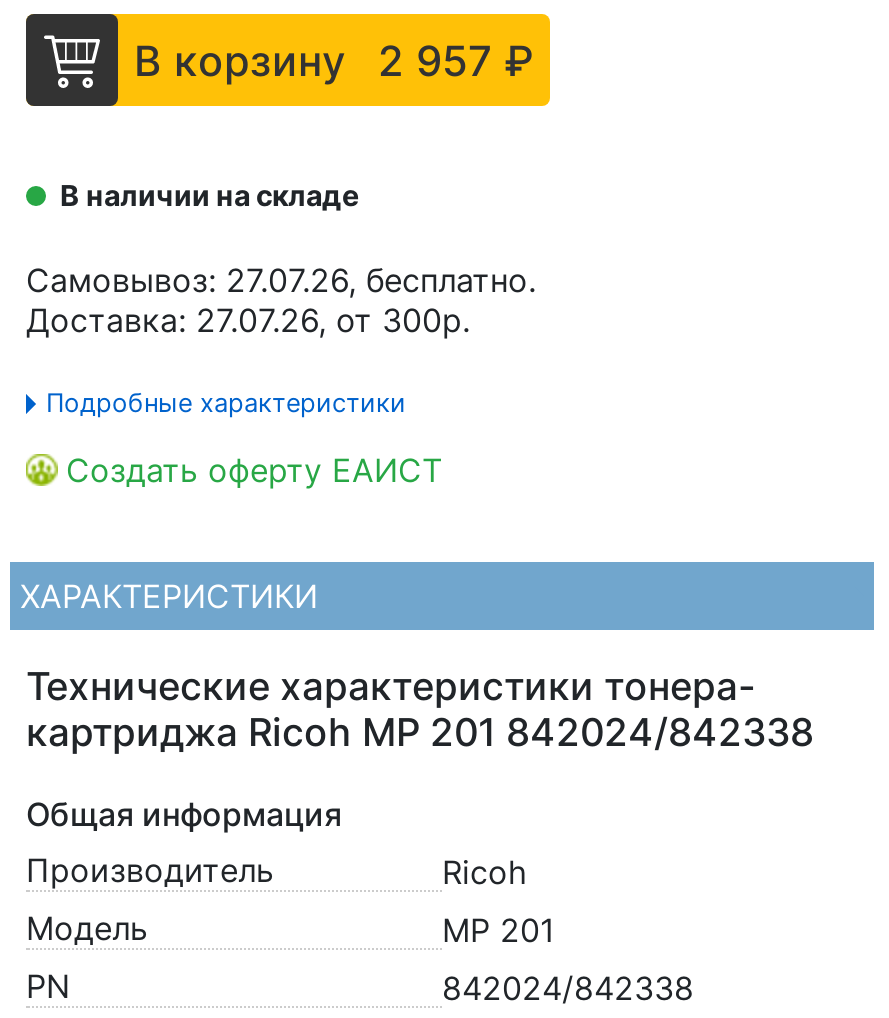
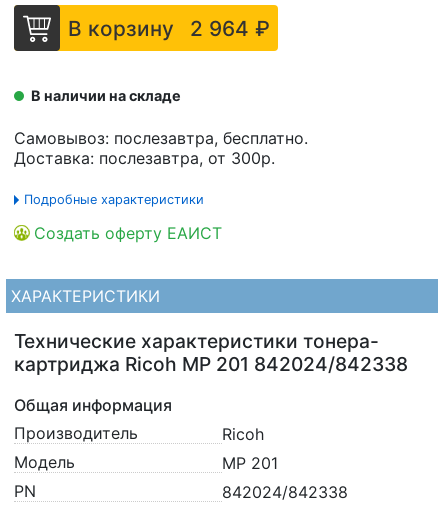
- В корзину 2 957 ₽
+ В корзину 2 964 ₽

- Самовывоз: 27.07.26, бесплатно.
+ Самовывоз: послезавтра, бесплатно.

- Доставка: 27.07.26, от 300р.
+ Доставка: послезавтра, от 300р.
